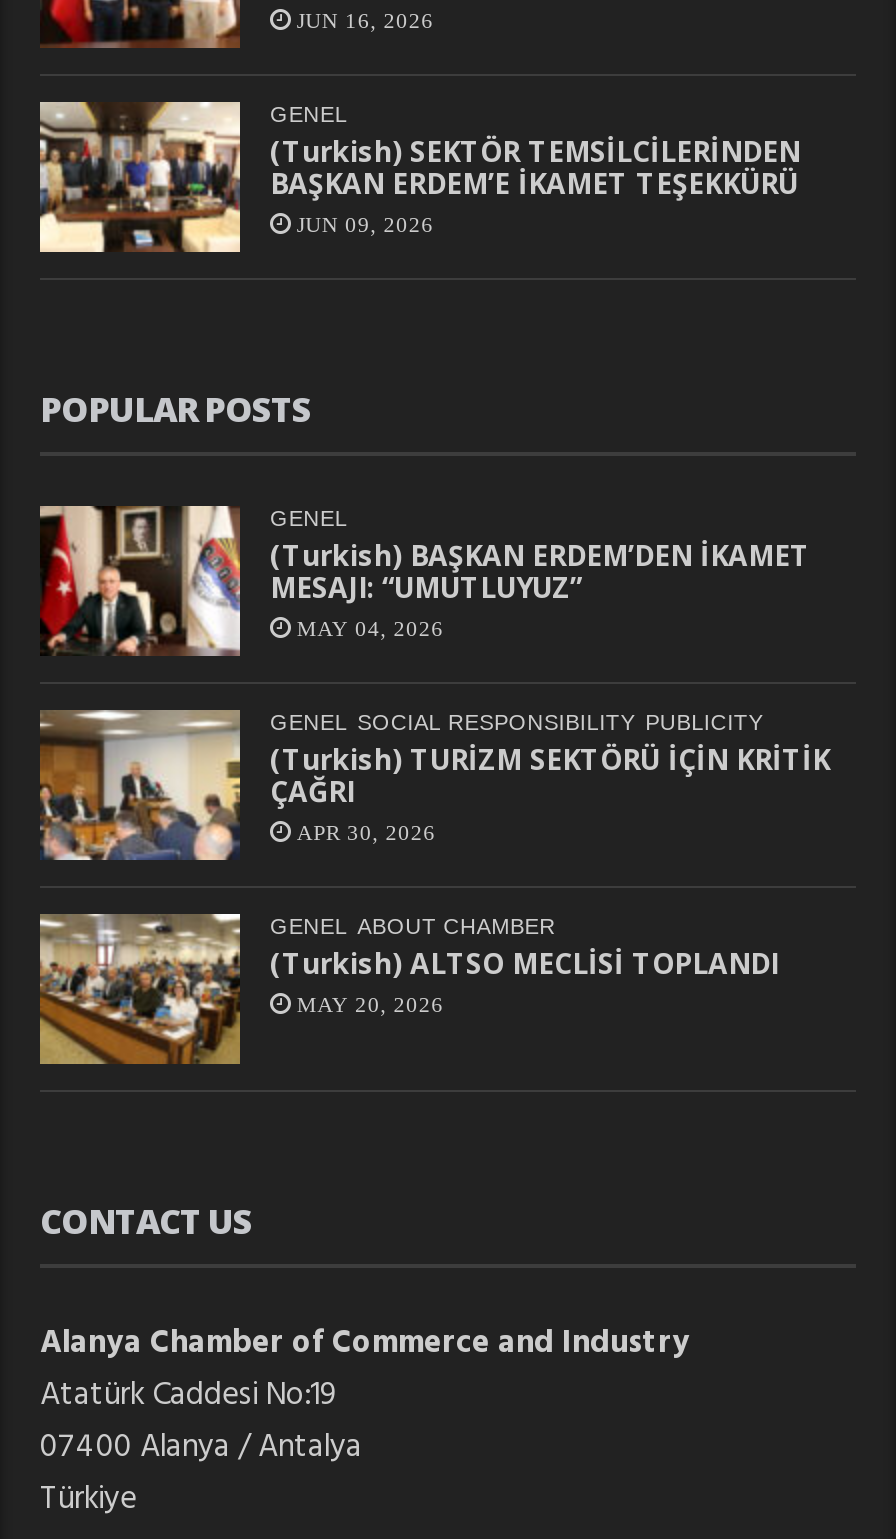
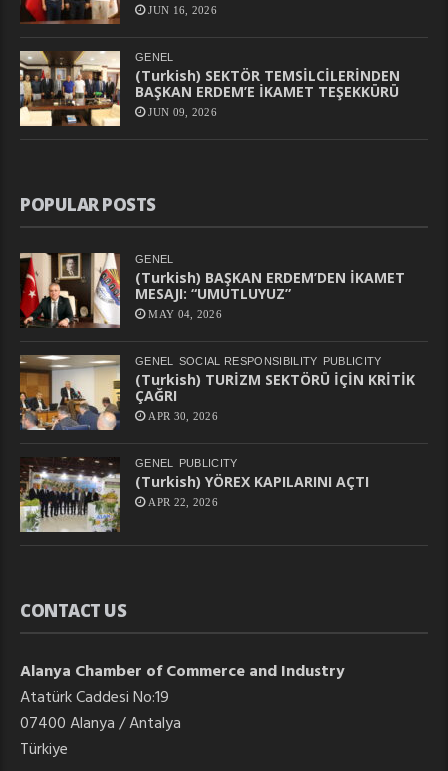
- [image]
- GENEL ABOUT CHAMBER
- (Turkish) ALTSO MECLİSİ TOPLANDI
- MAY 20, 2026
+ [image]
+ GENEL PUBLICITY
+ (Turkish) YÖREX KAPILARINI AÇTI
+ APR 22, 2026
